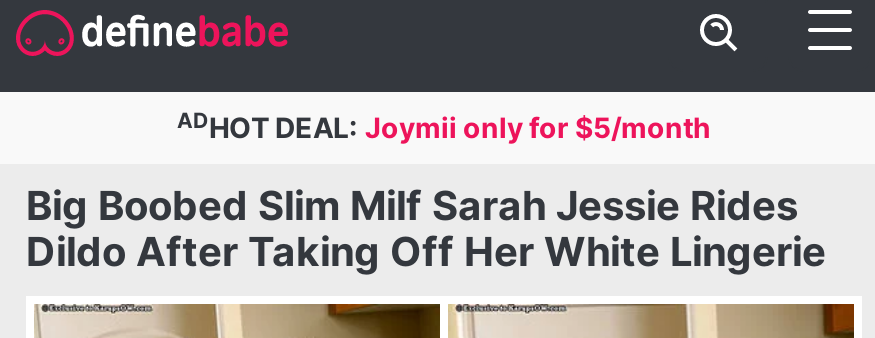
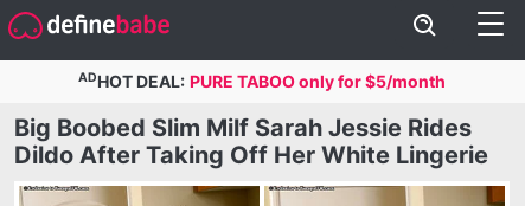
- ADHOT DEAL: Joymii only for $5/month
+ ADHOT DEAL: PURE TABOO only for $5/month
